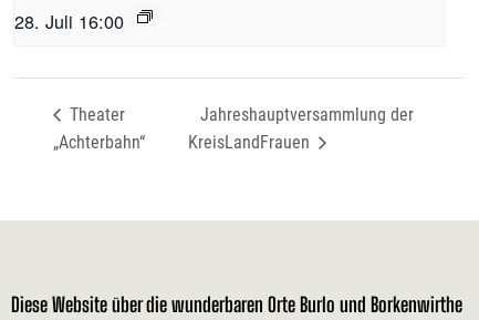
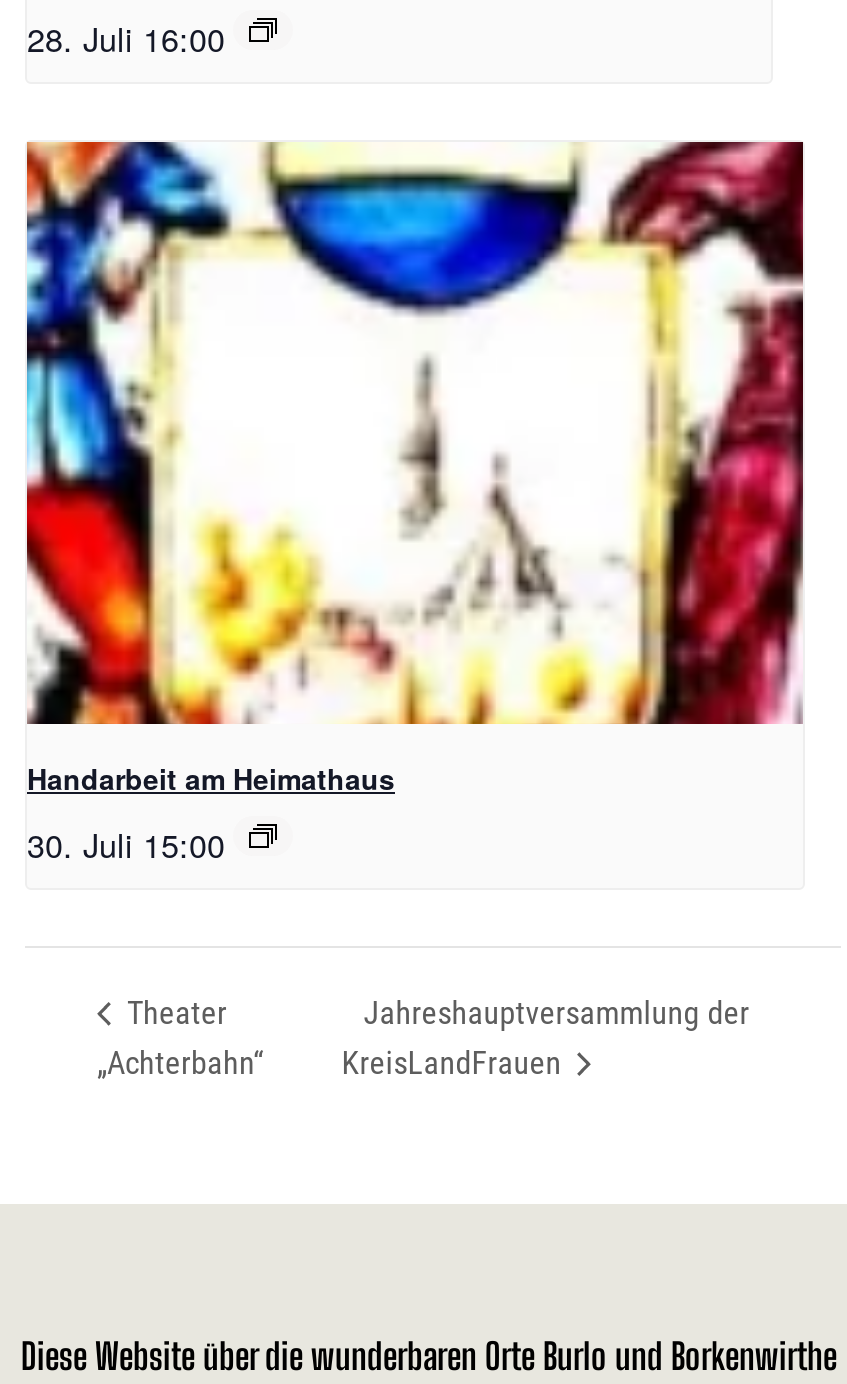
+ [image]
+ Handarbeit am Heimathaus
+ 30. Juli 15:00
